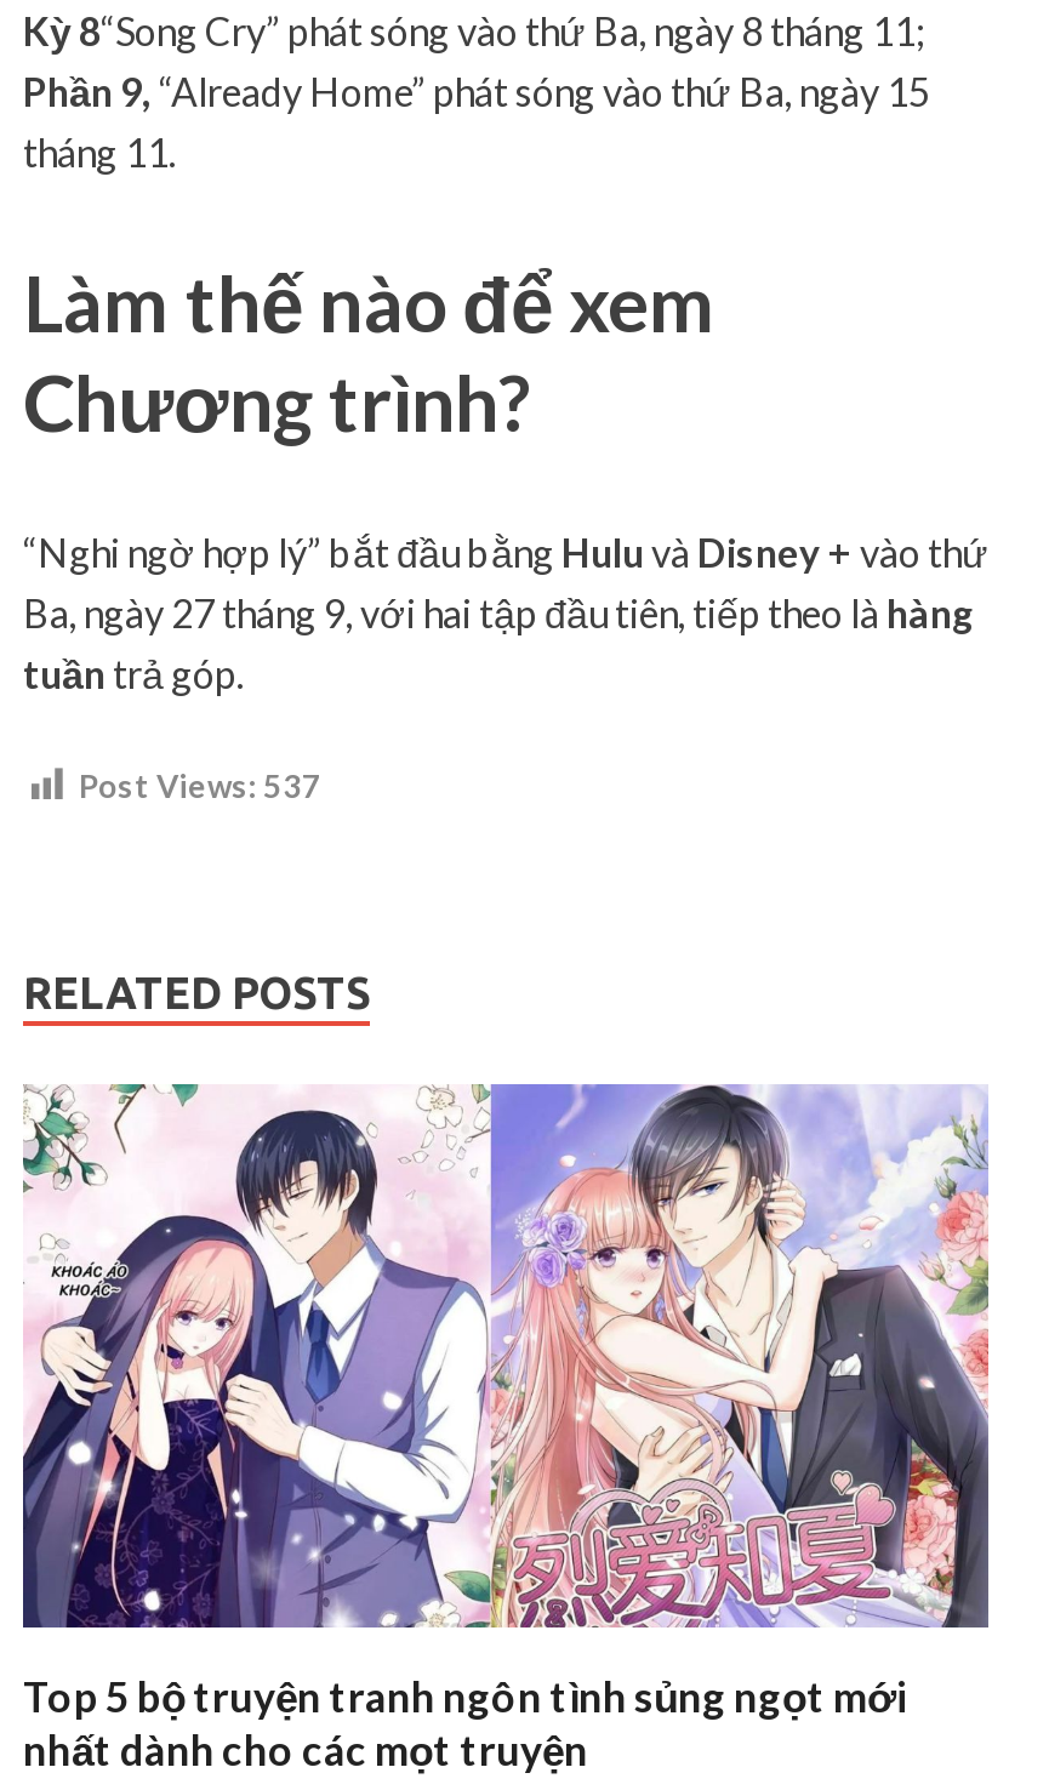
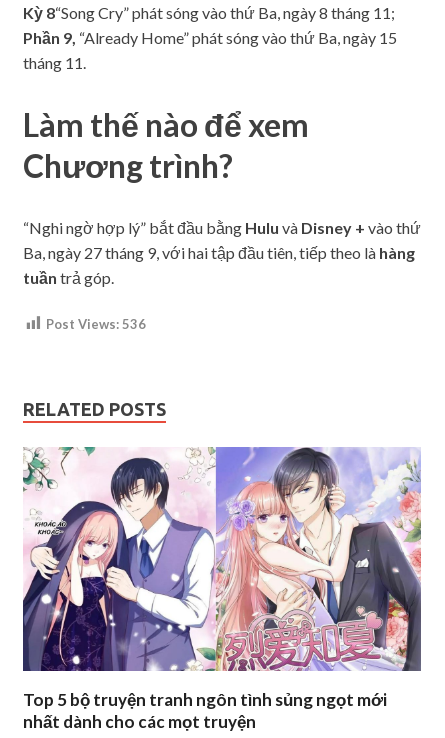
- Post Views: 537
+ Post Views: 536
